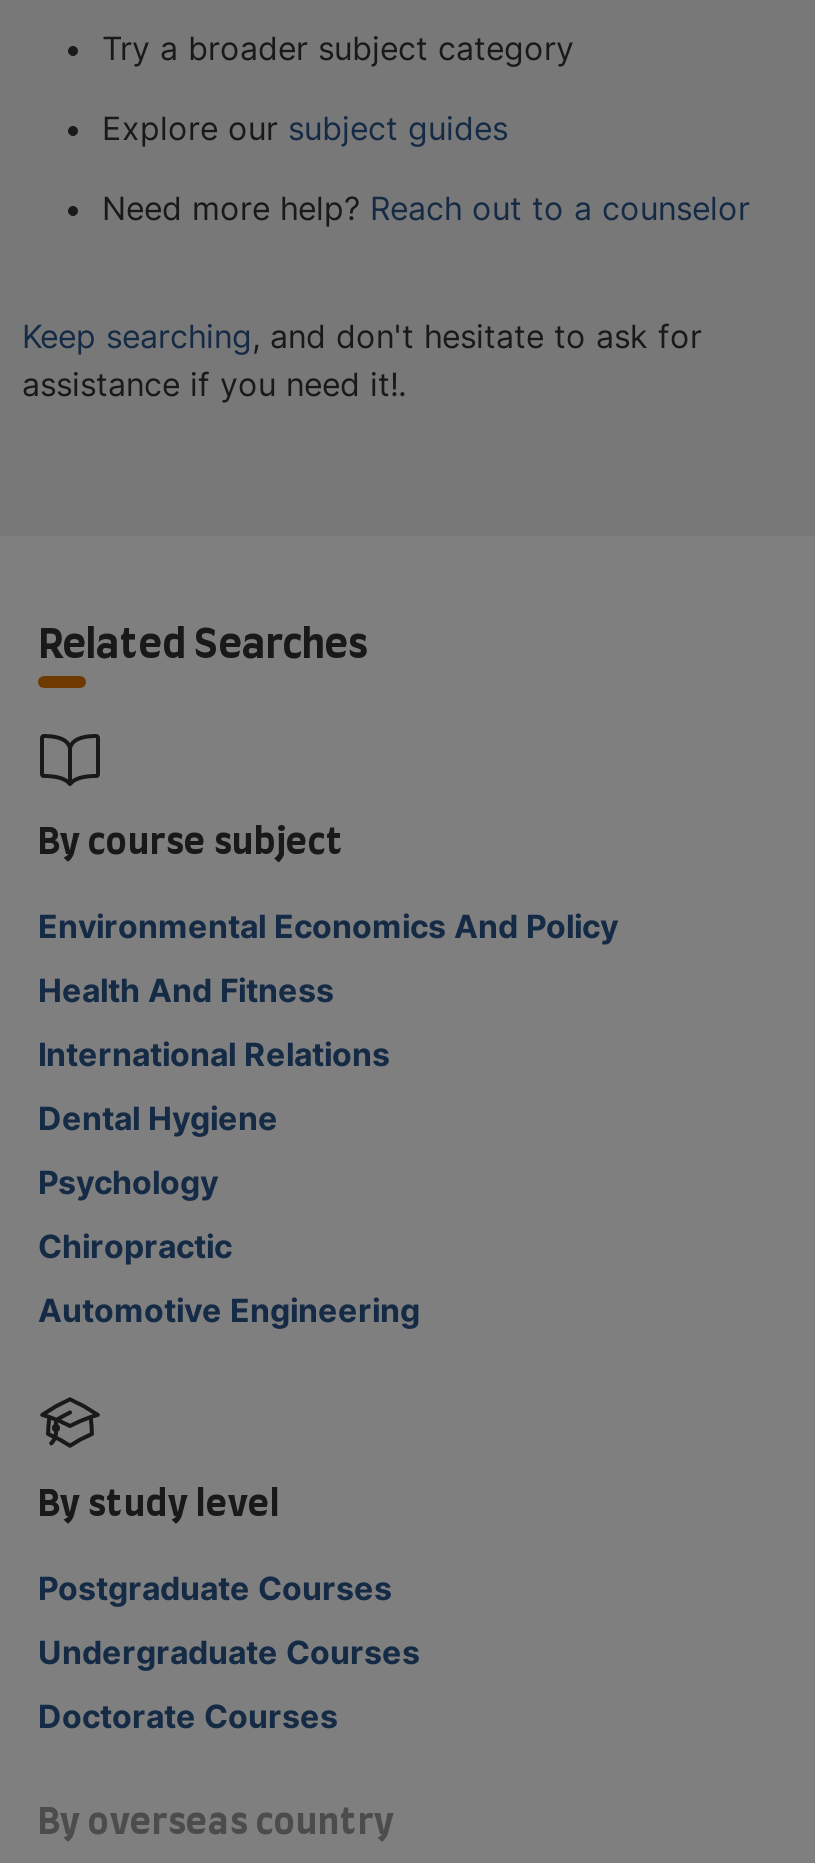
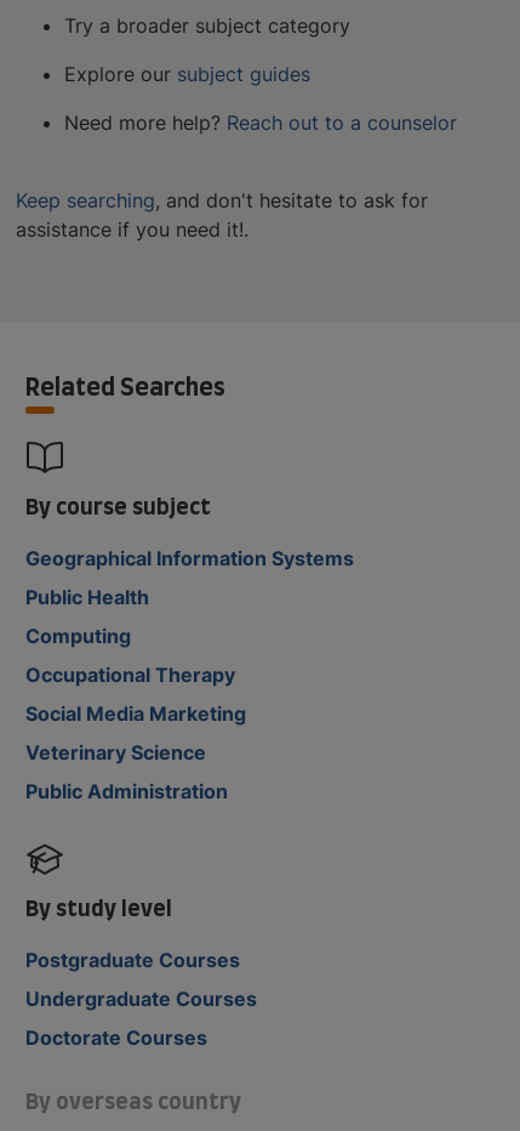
- Environmental Economics And Policy
+ Geographical Information Systems

- Health And Fitness
+ Public Health

- International Relations
+ Computing

- Dental Hygiene
+ Occupational Therapy

- Psychology
+ Social Media Marketing

- Chiropractic
+ Veterinary Science

- Automotive Engineering
+ Public Administration
